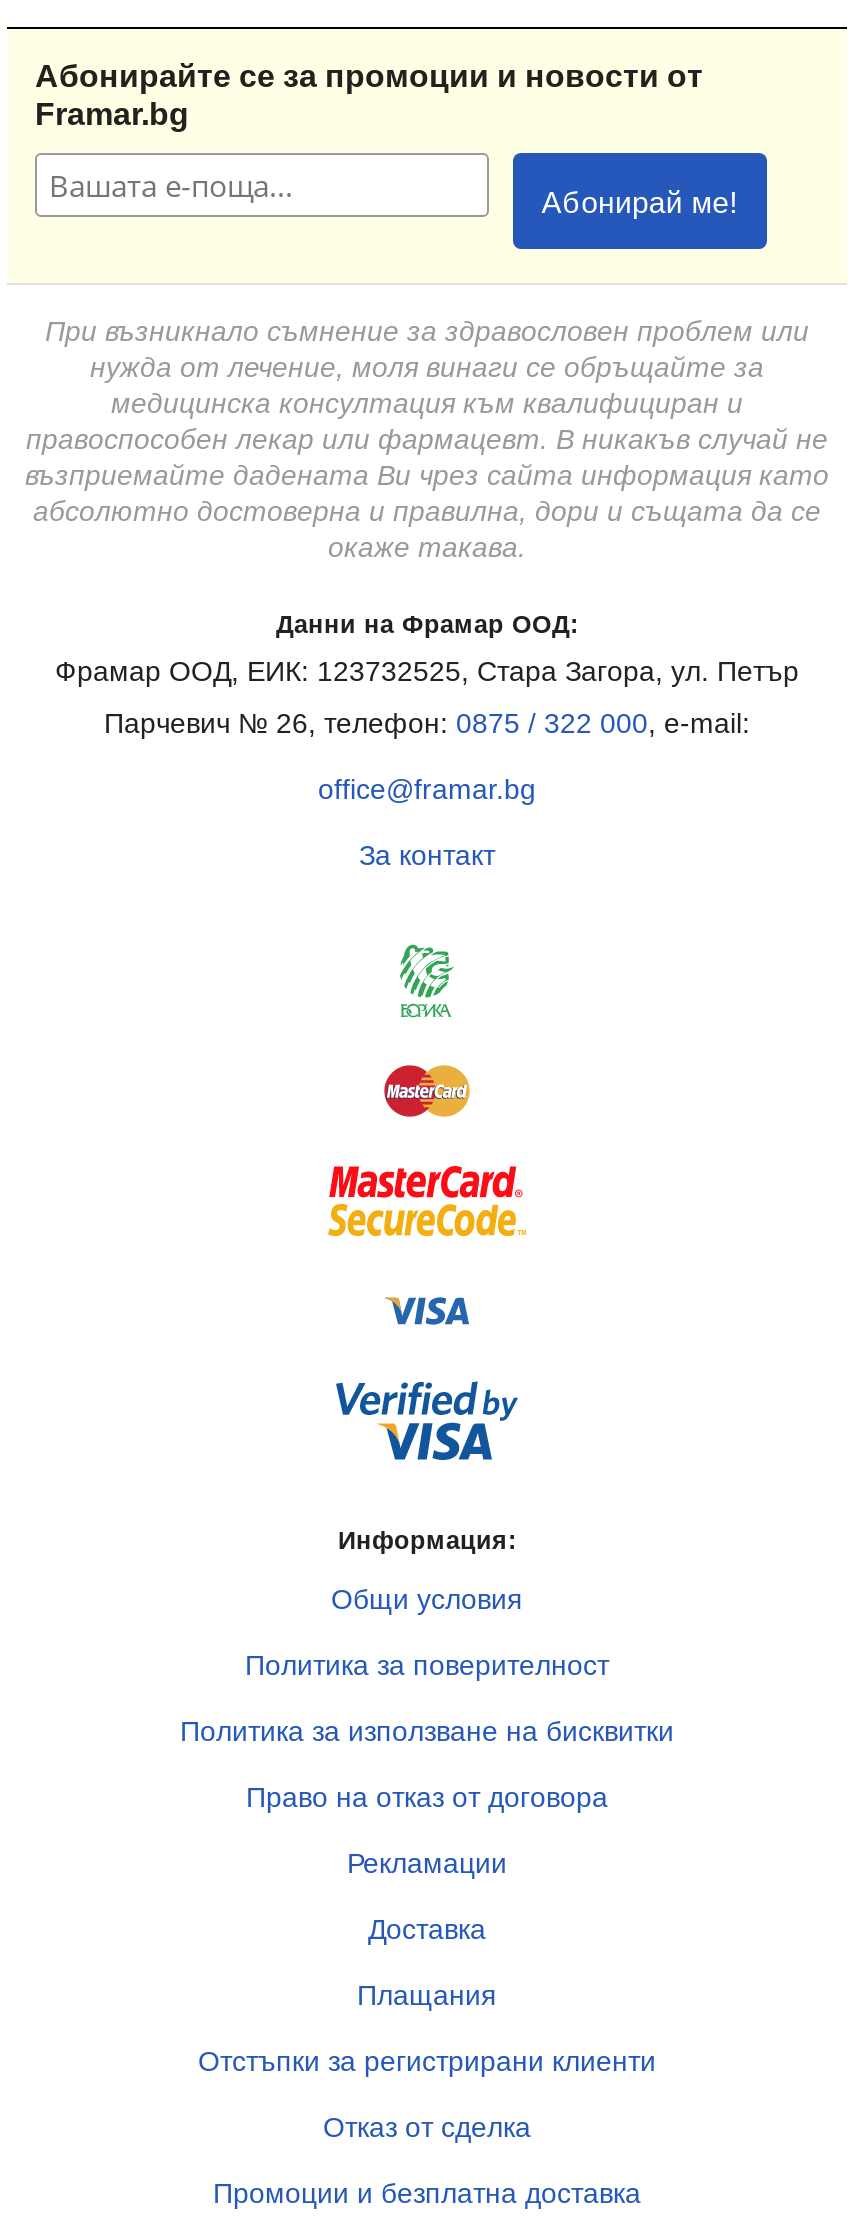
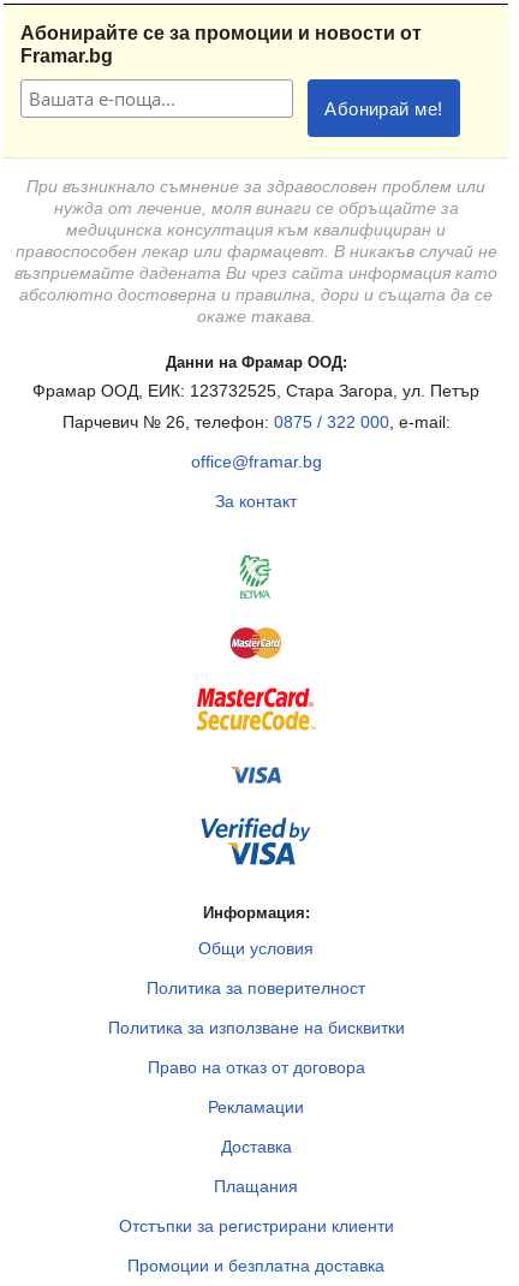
- Отказ от сделка
